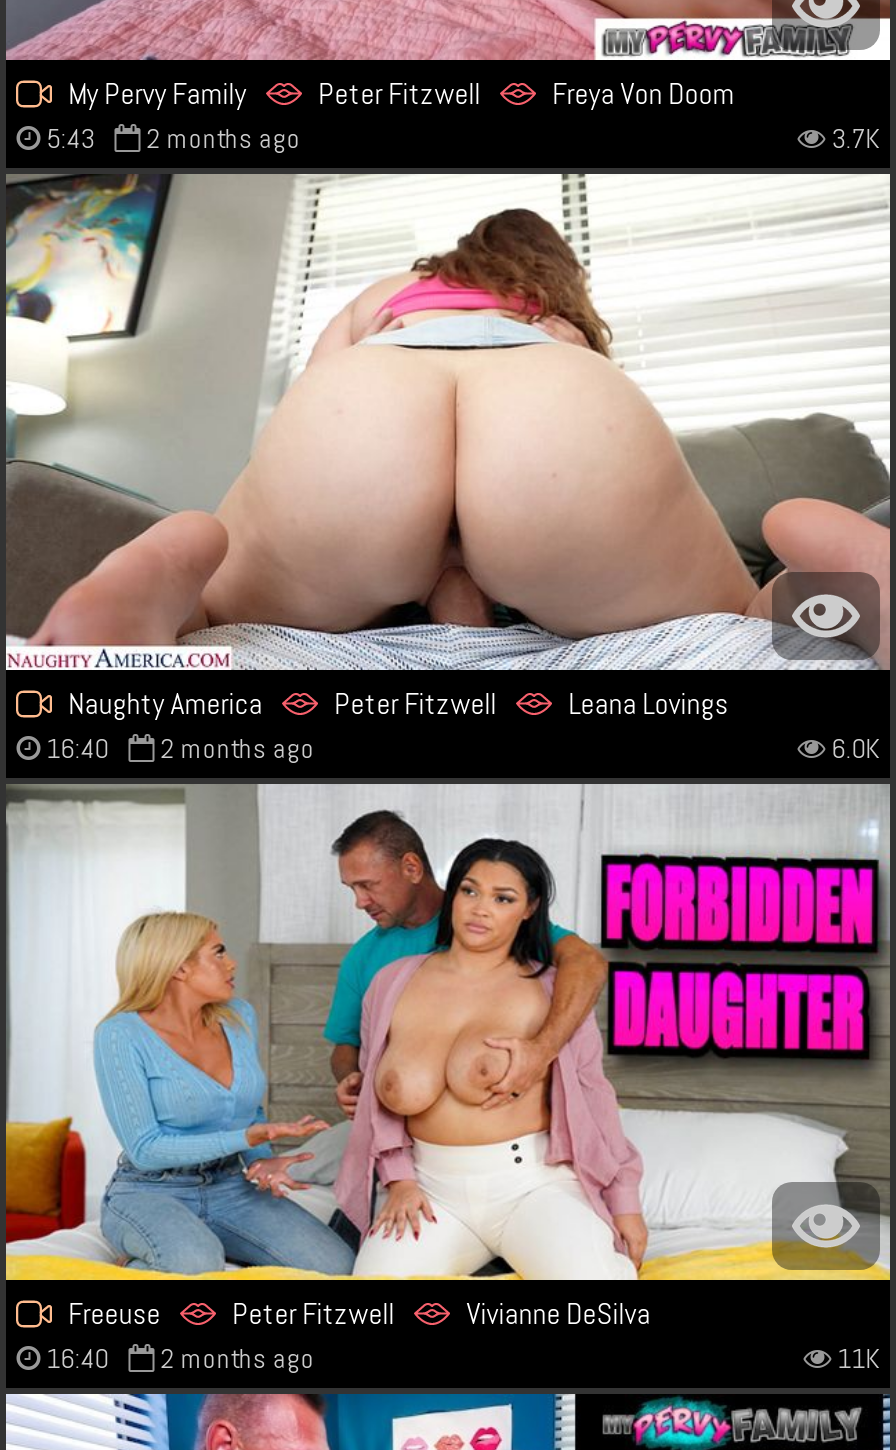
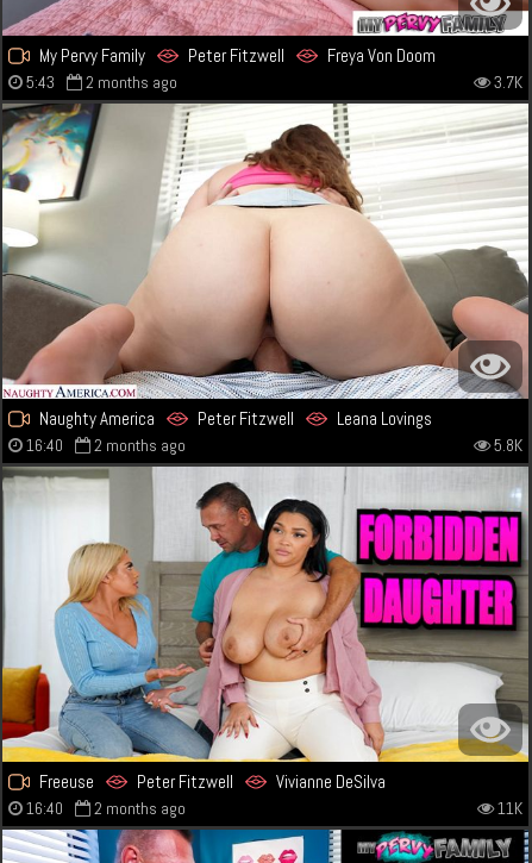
- 6.0K
+ 5.8K
